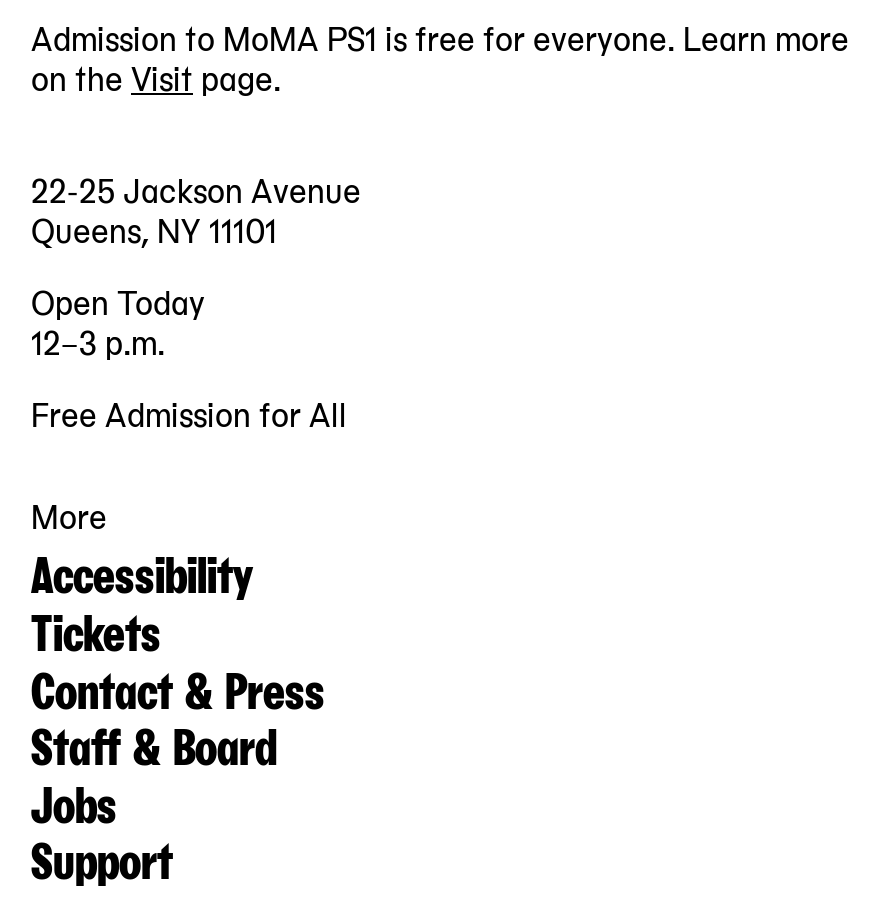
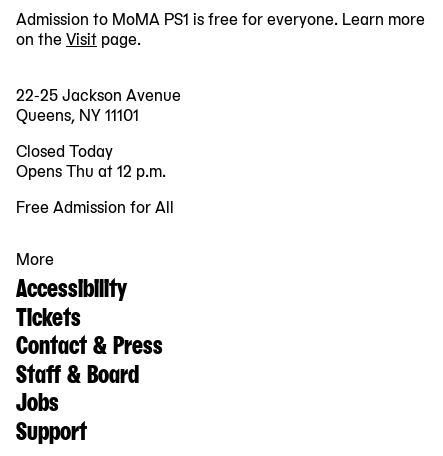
- Open Today
- 12–3 p.m.
+ Closed Today
+ Opens Thu at 12 p.m.
